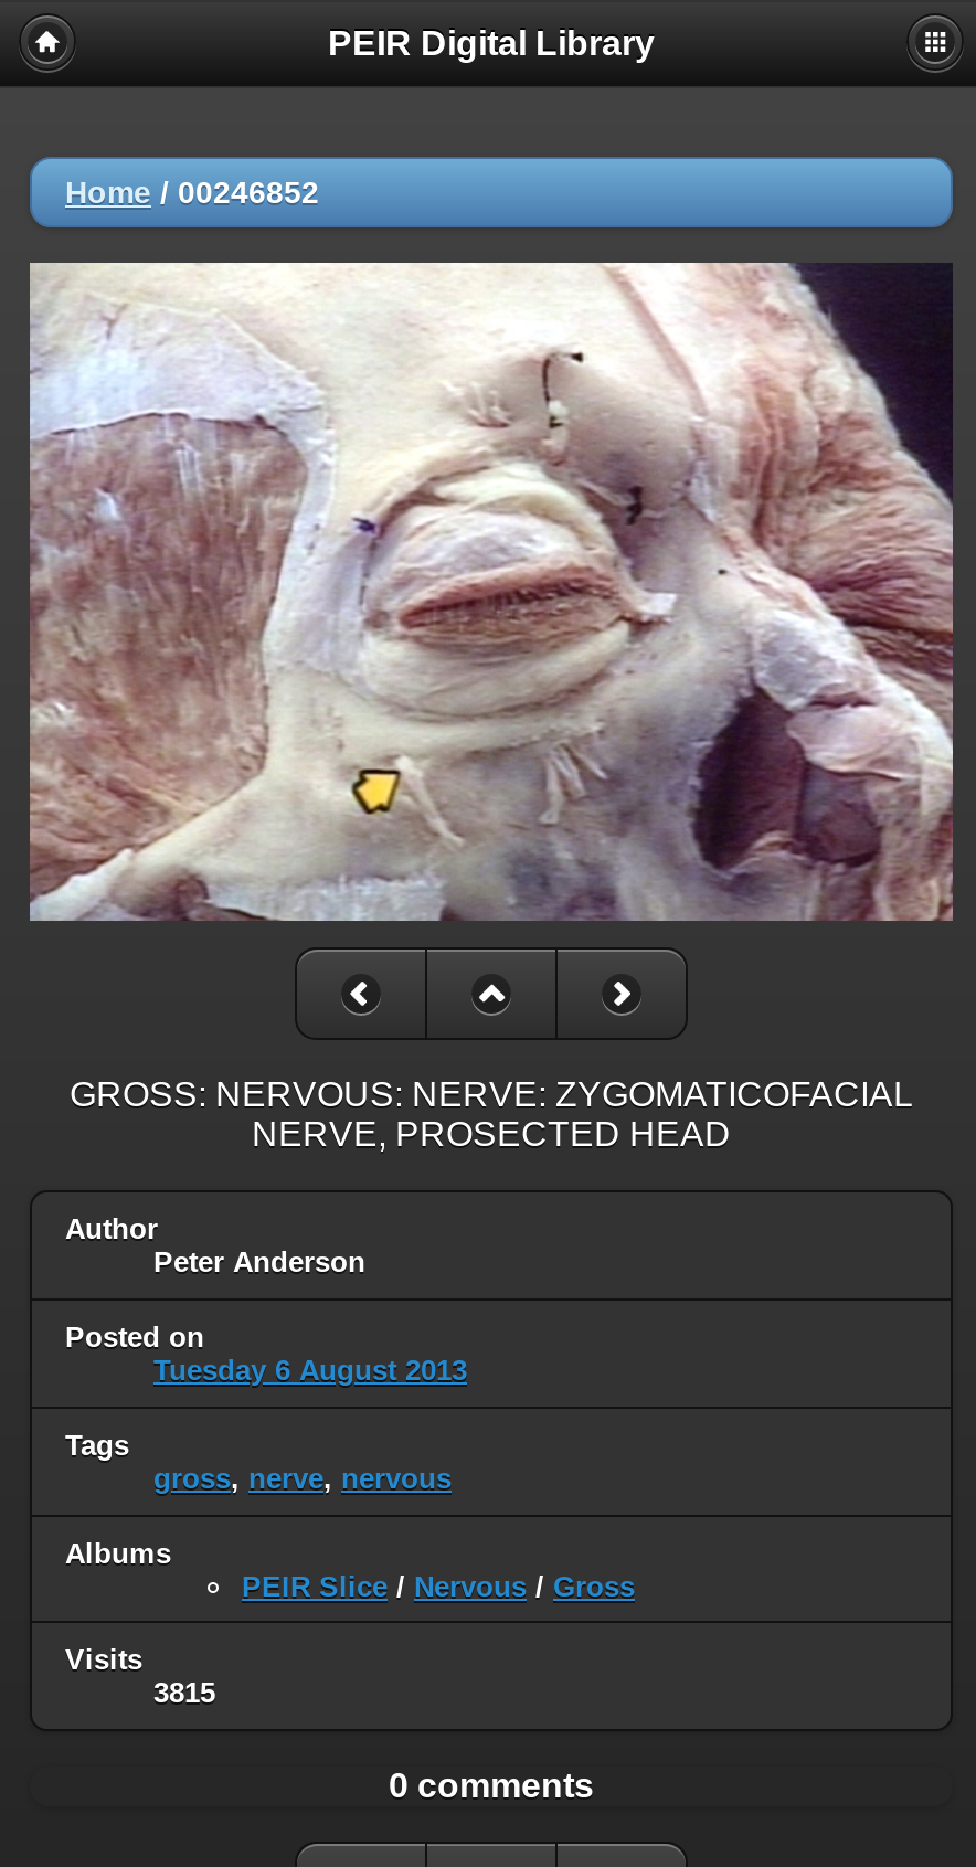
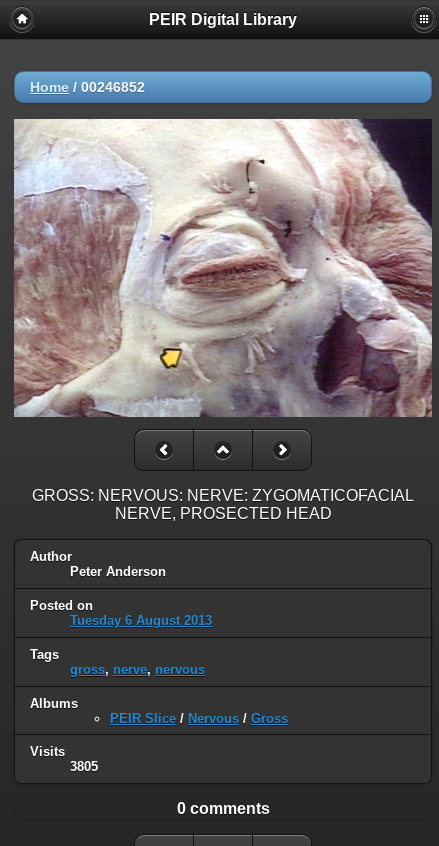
- 3815
+ 3805
